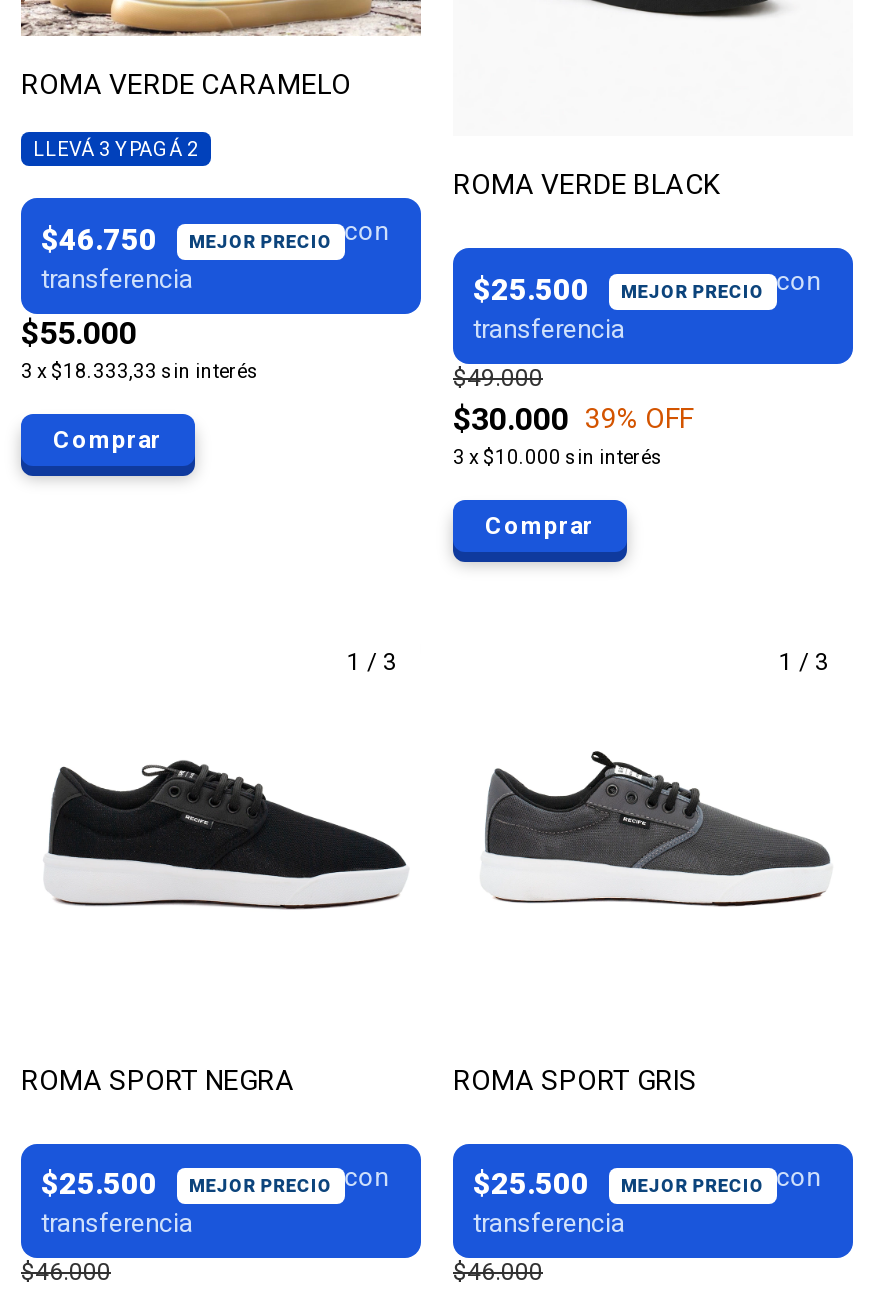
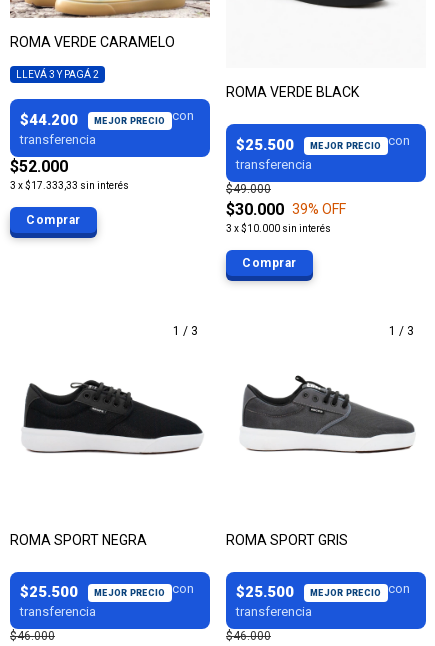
- $46.750
+ $44.200

- $55.000
+ $52.000

- 3 x $18.333,33 sin interés
+ 3 x $17.333,33 sin interés
